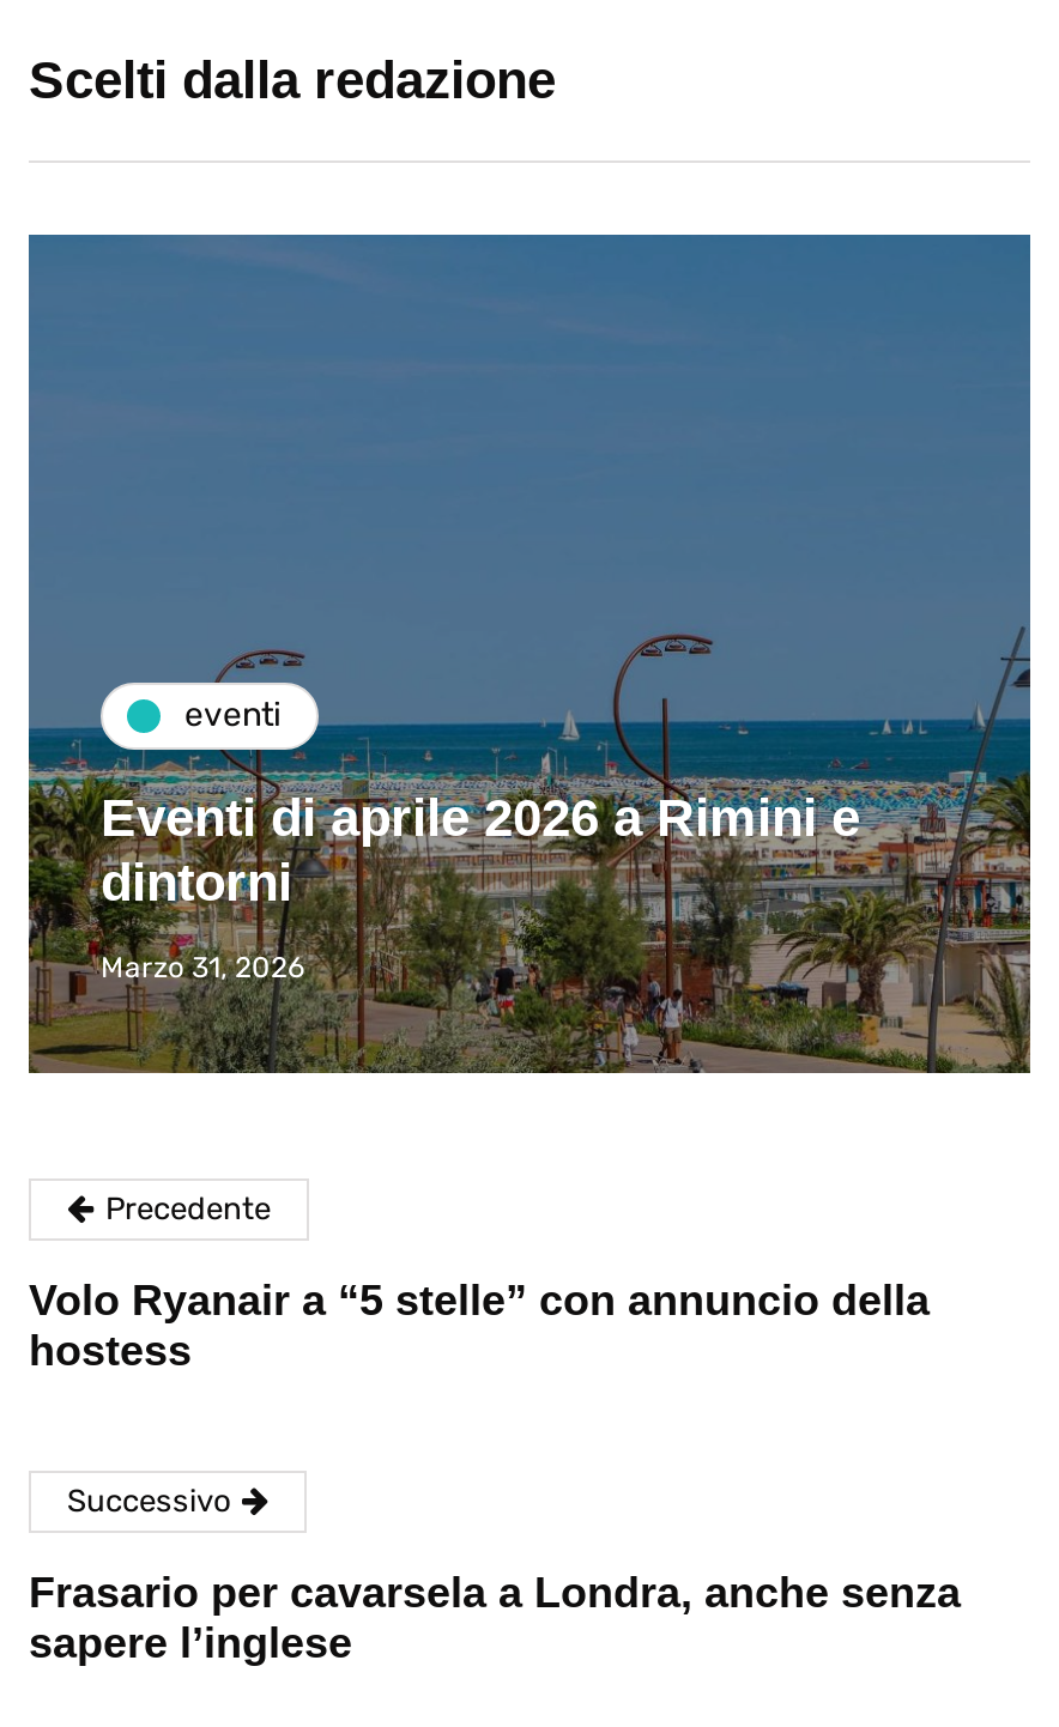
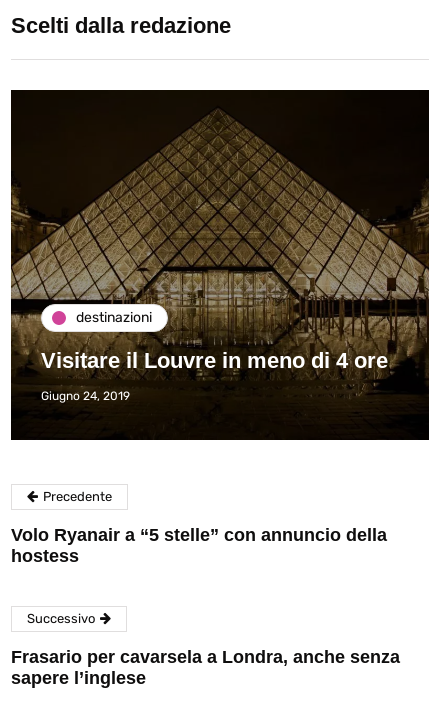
- [image]
- eventi
+ [image]
+ destinazioni

- Eventi di aprile 2026 a Rimini e
- dintorni
+ Visitare il Louvre in meno di 4 ore

- Marzo 31, 2026
+ Giugno 24, 2019
